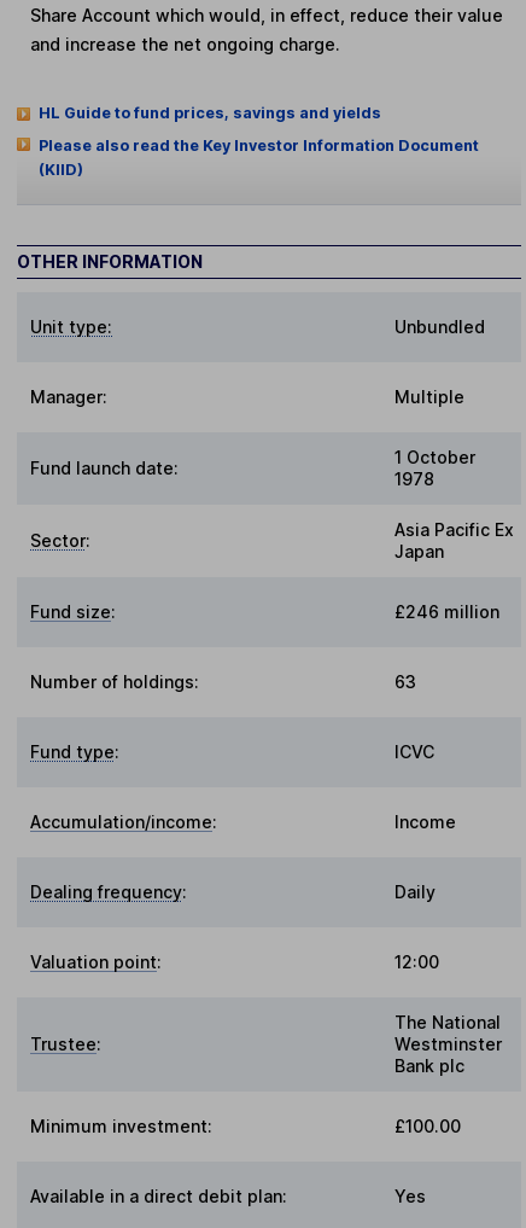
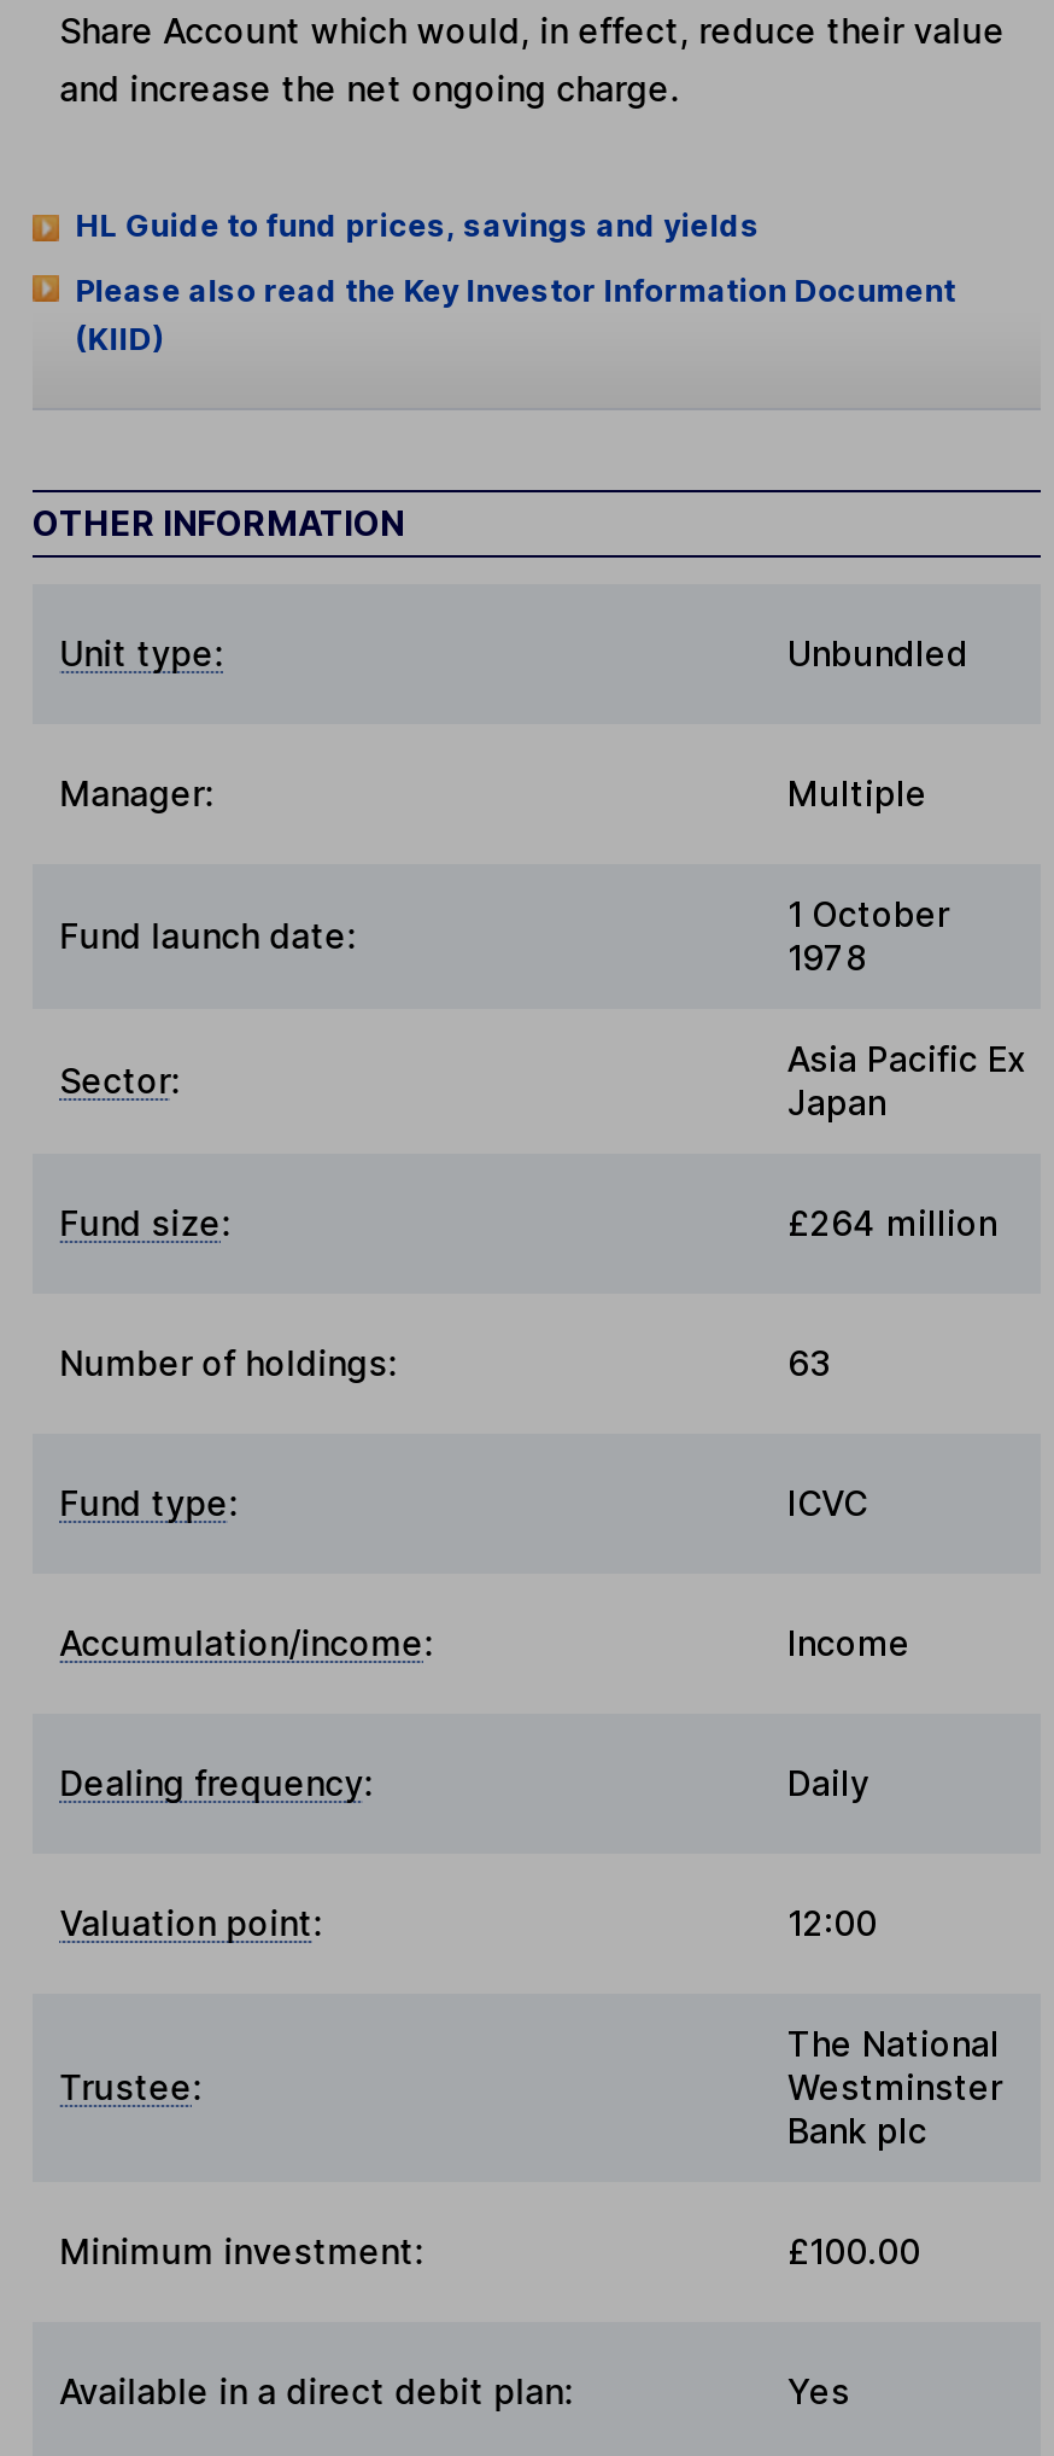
- £246 million
+ £264 million
